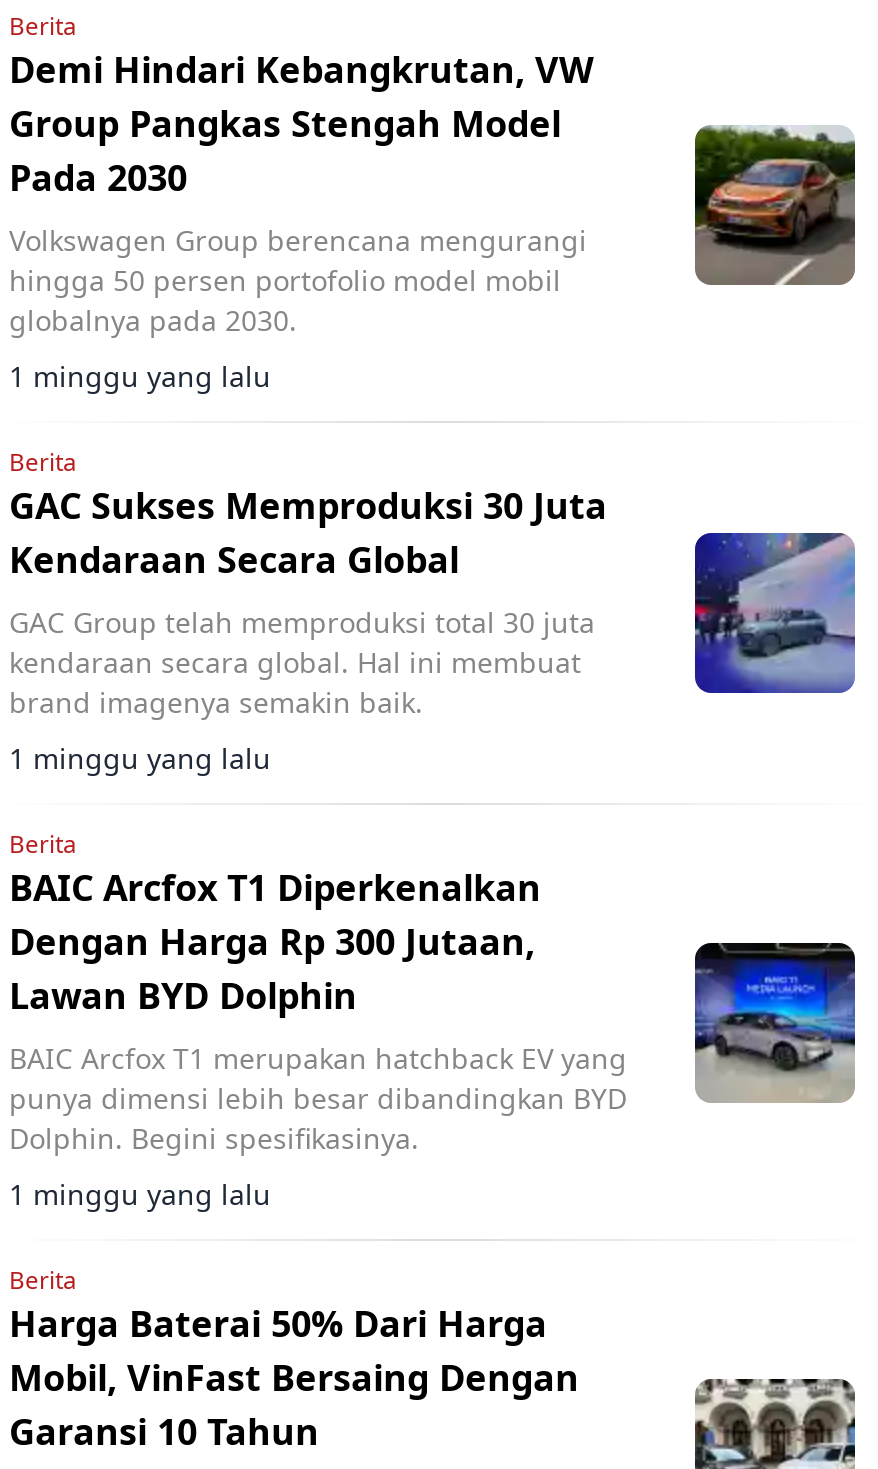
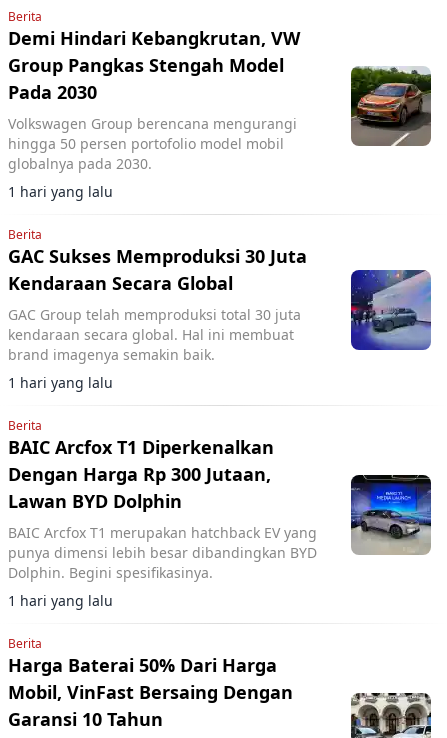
- 1 minggu yang lalu
+ 1 hari yang lalu

- 1 minggu yang lalu
+ 1 hari yang lalu

- 1 minggu yang lalu
+ 1 hari yang lalu
